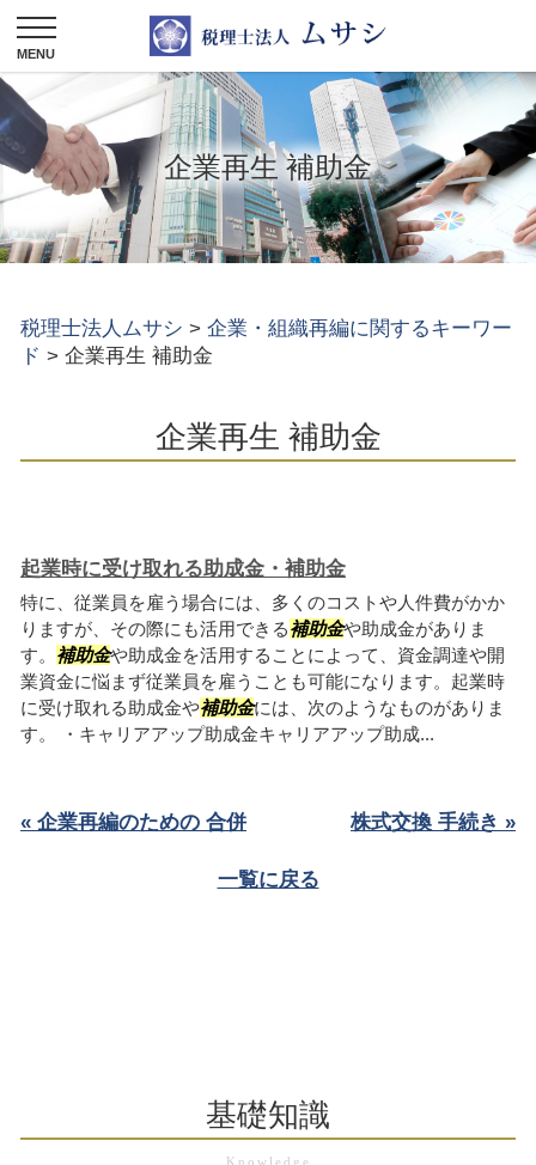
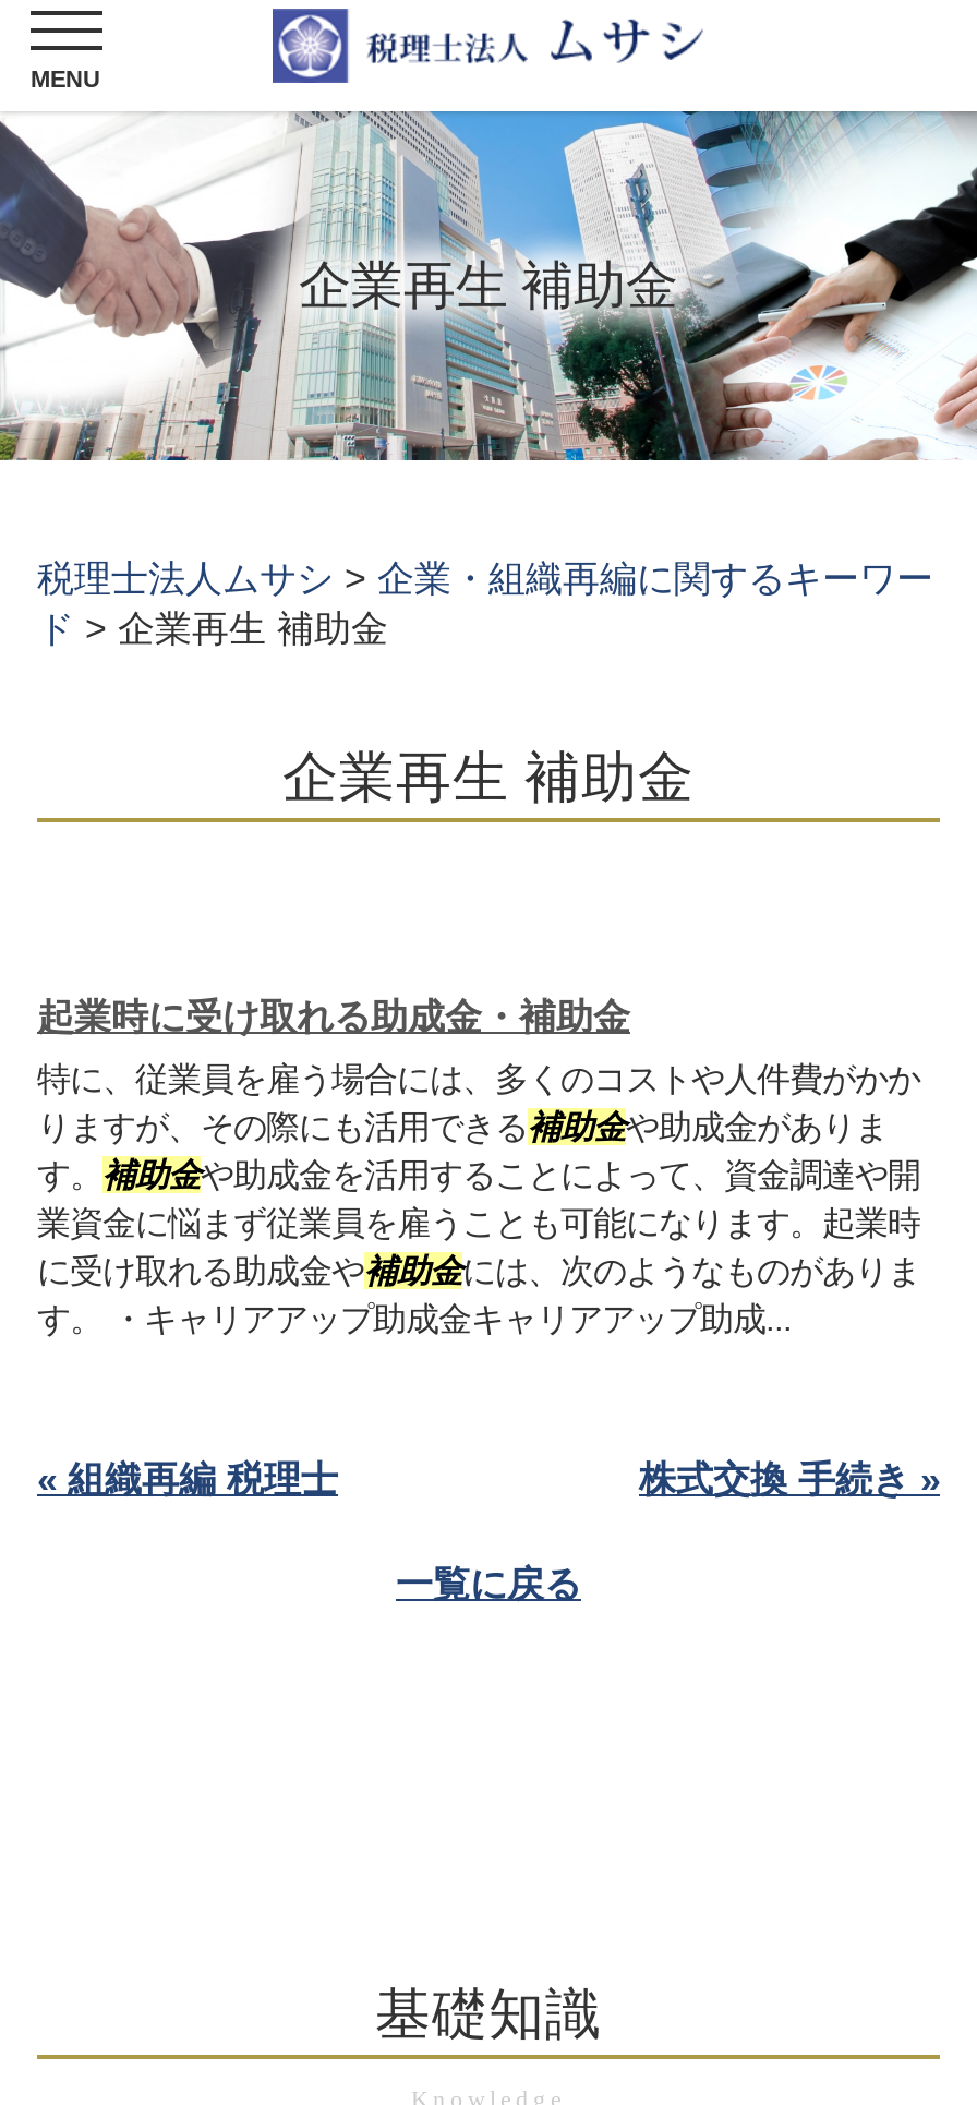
- « 企業再編のための 合併
+ « 組織再編 税理士
